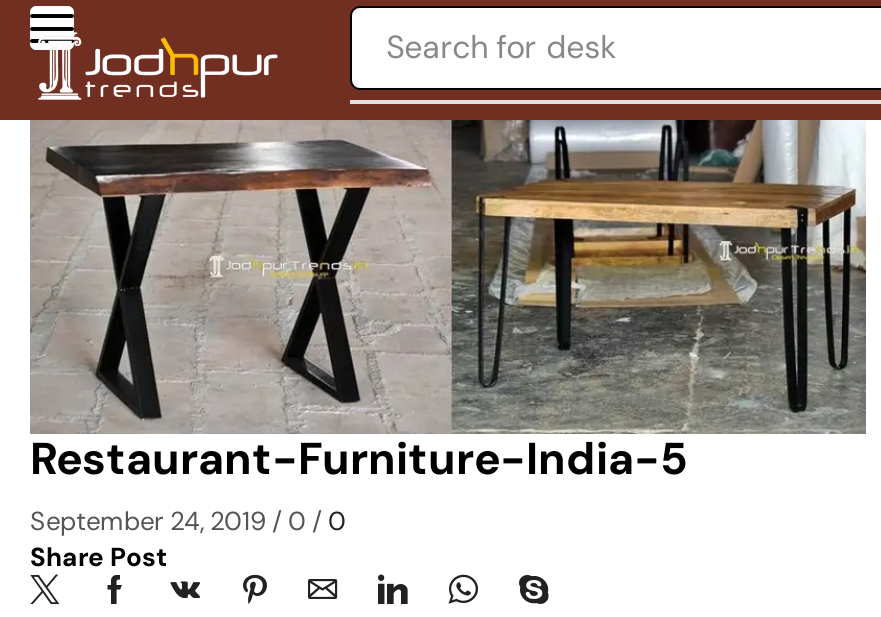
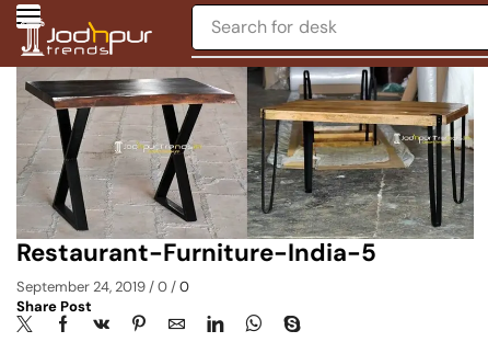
- Search for
+ Search for desk
